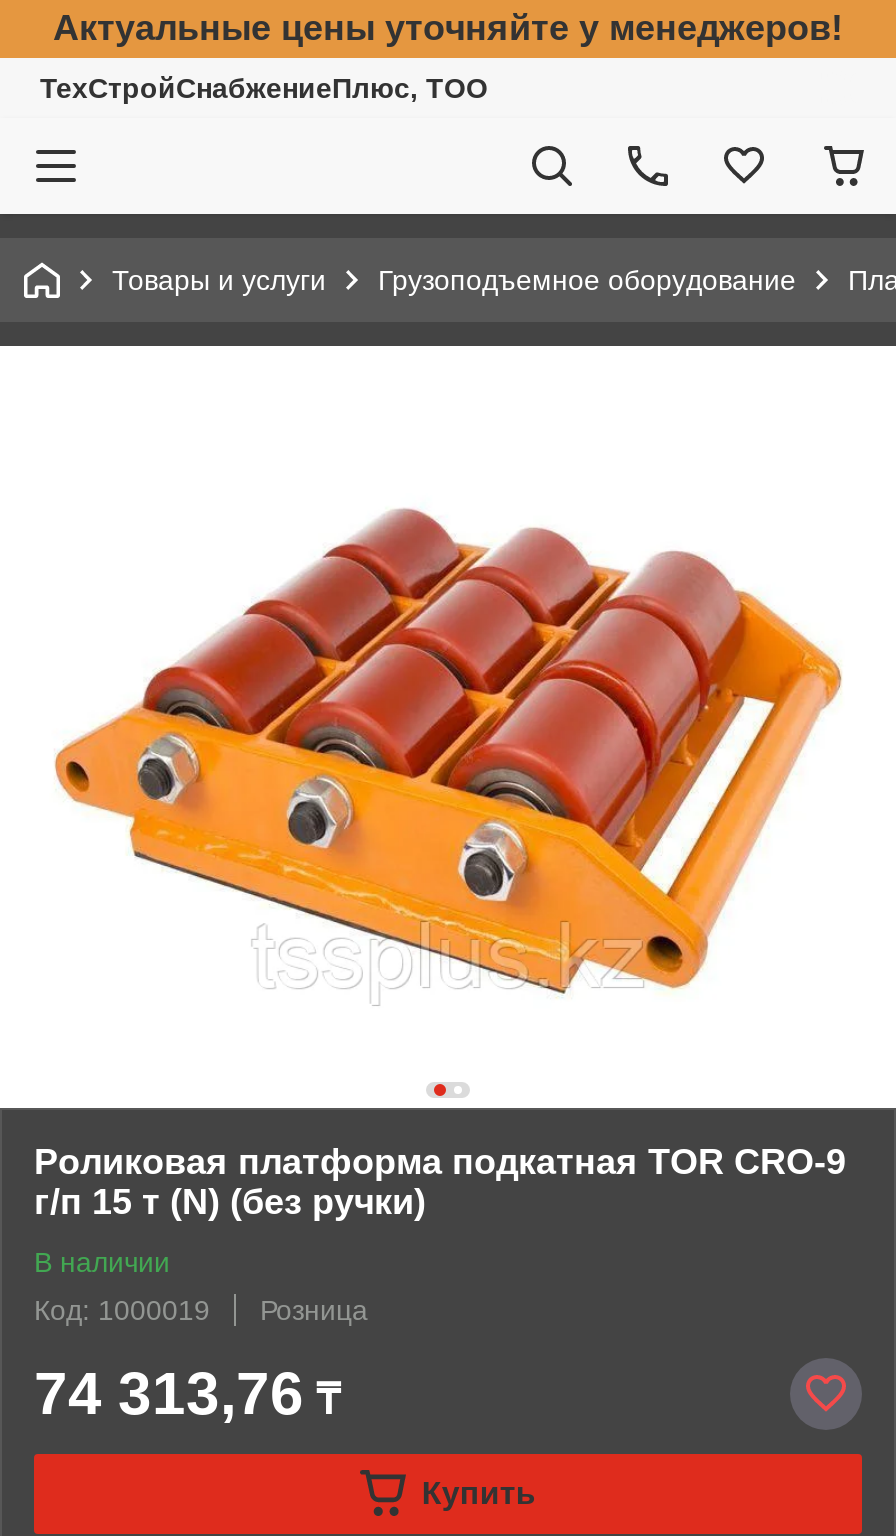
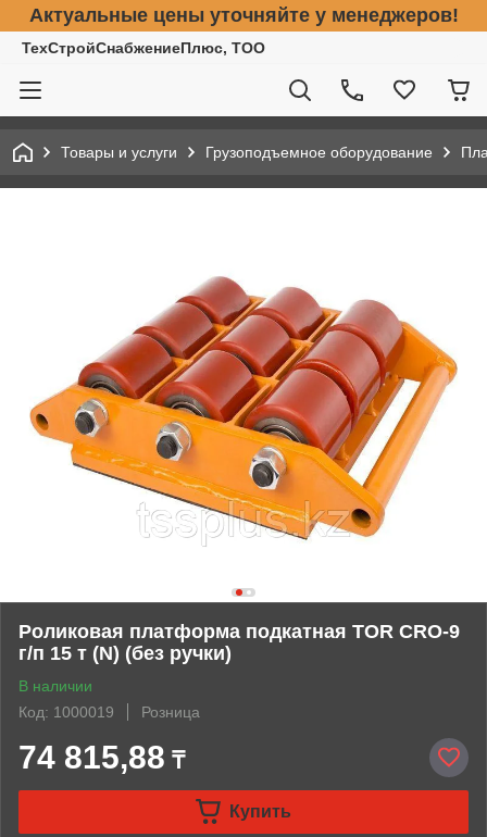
- 74 313,76 ₸
+ 74 815,88 ₸
